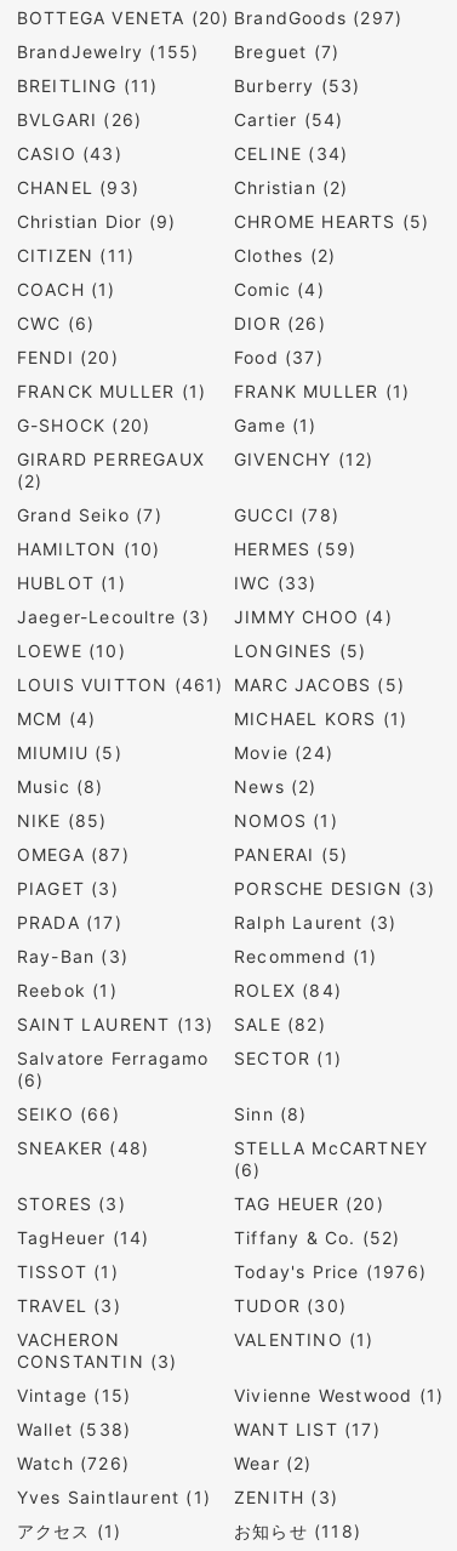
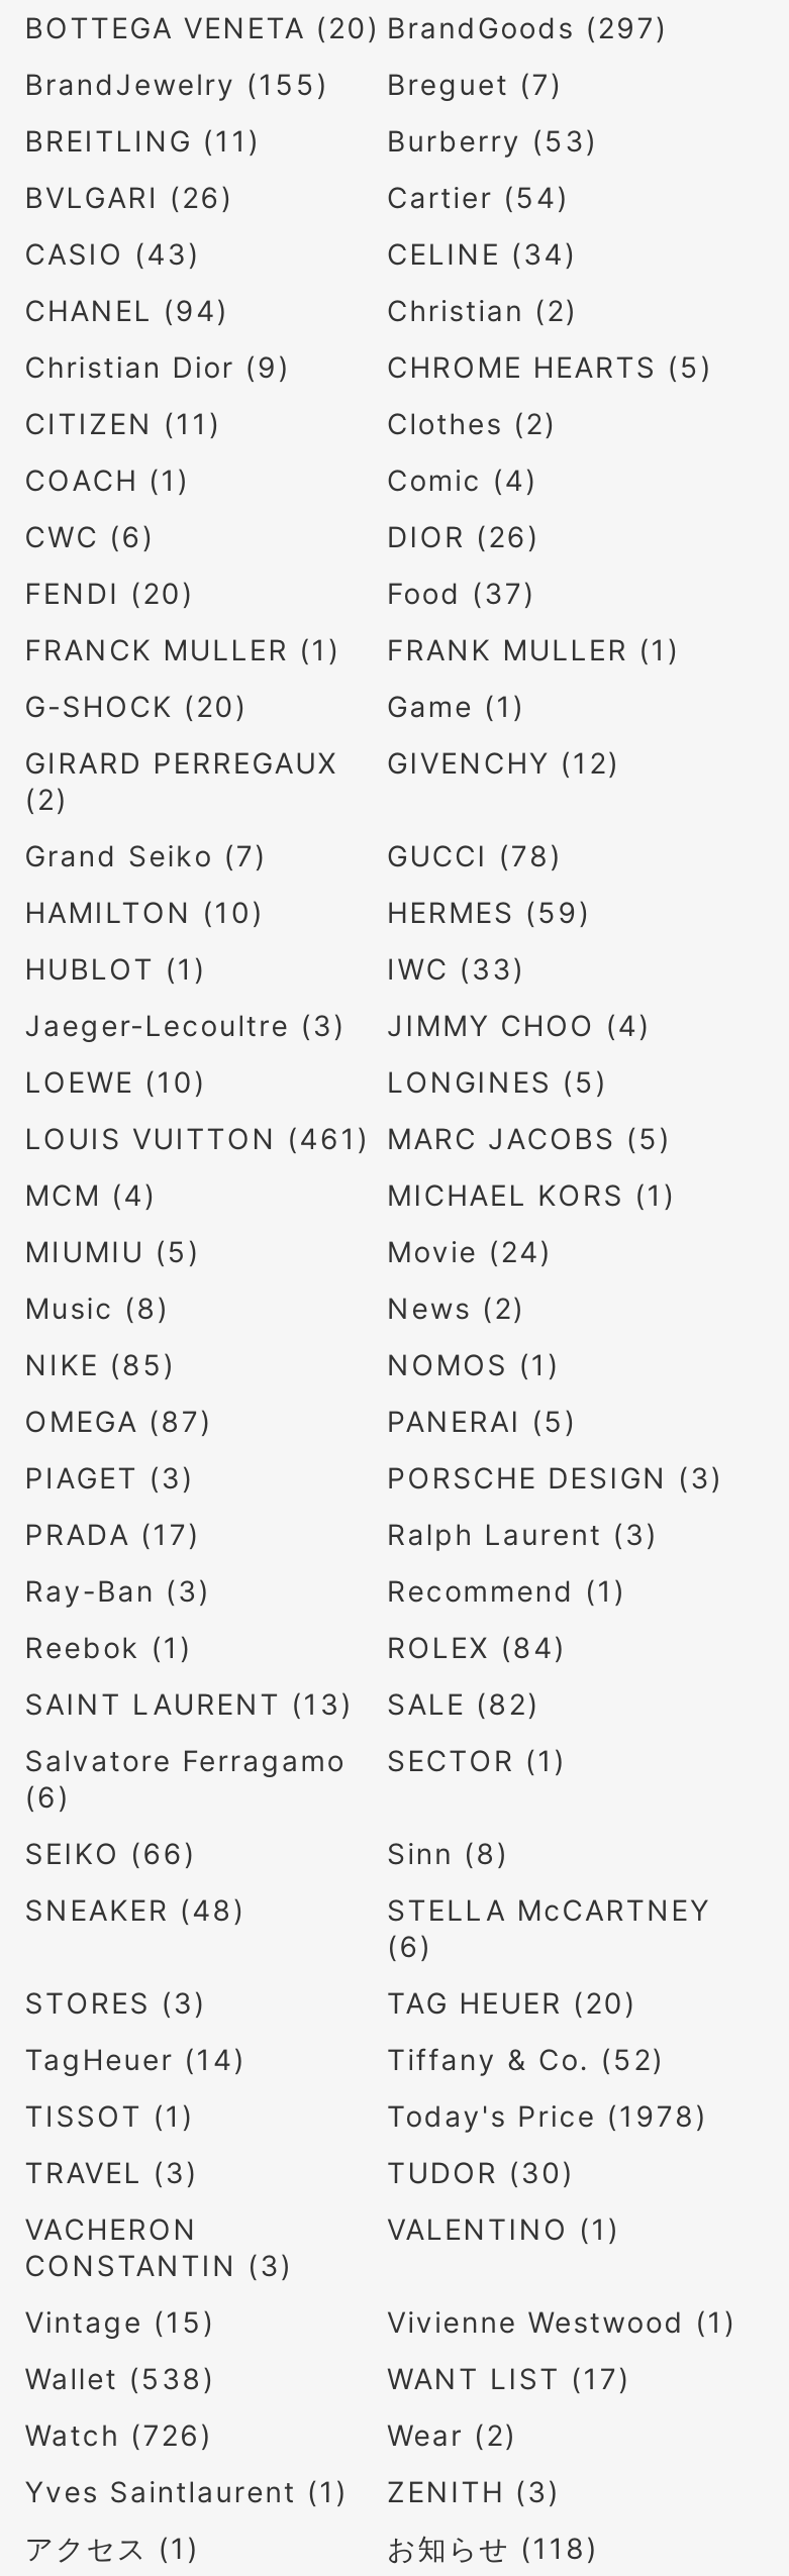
- CHANEL (93)
+ CHANEL (94)

- Today's Price (1976)
+ Today's Price (1978)
